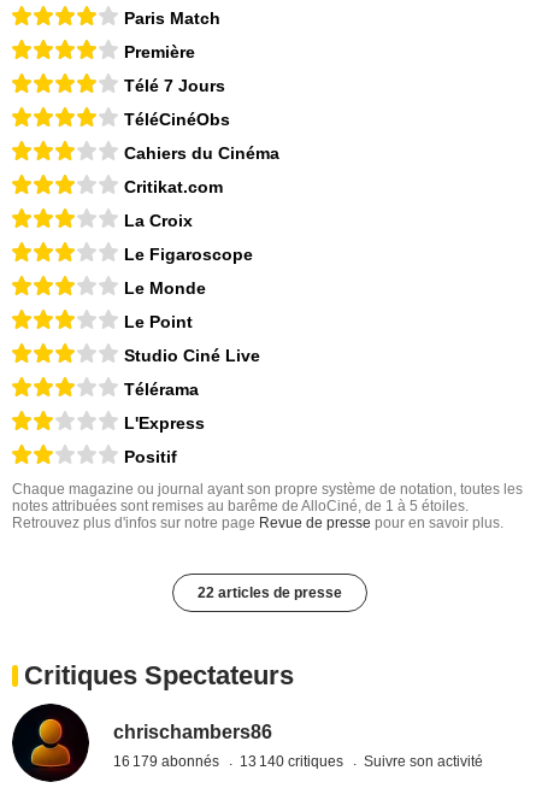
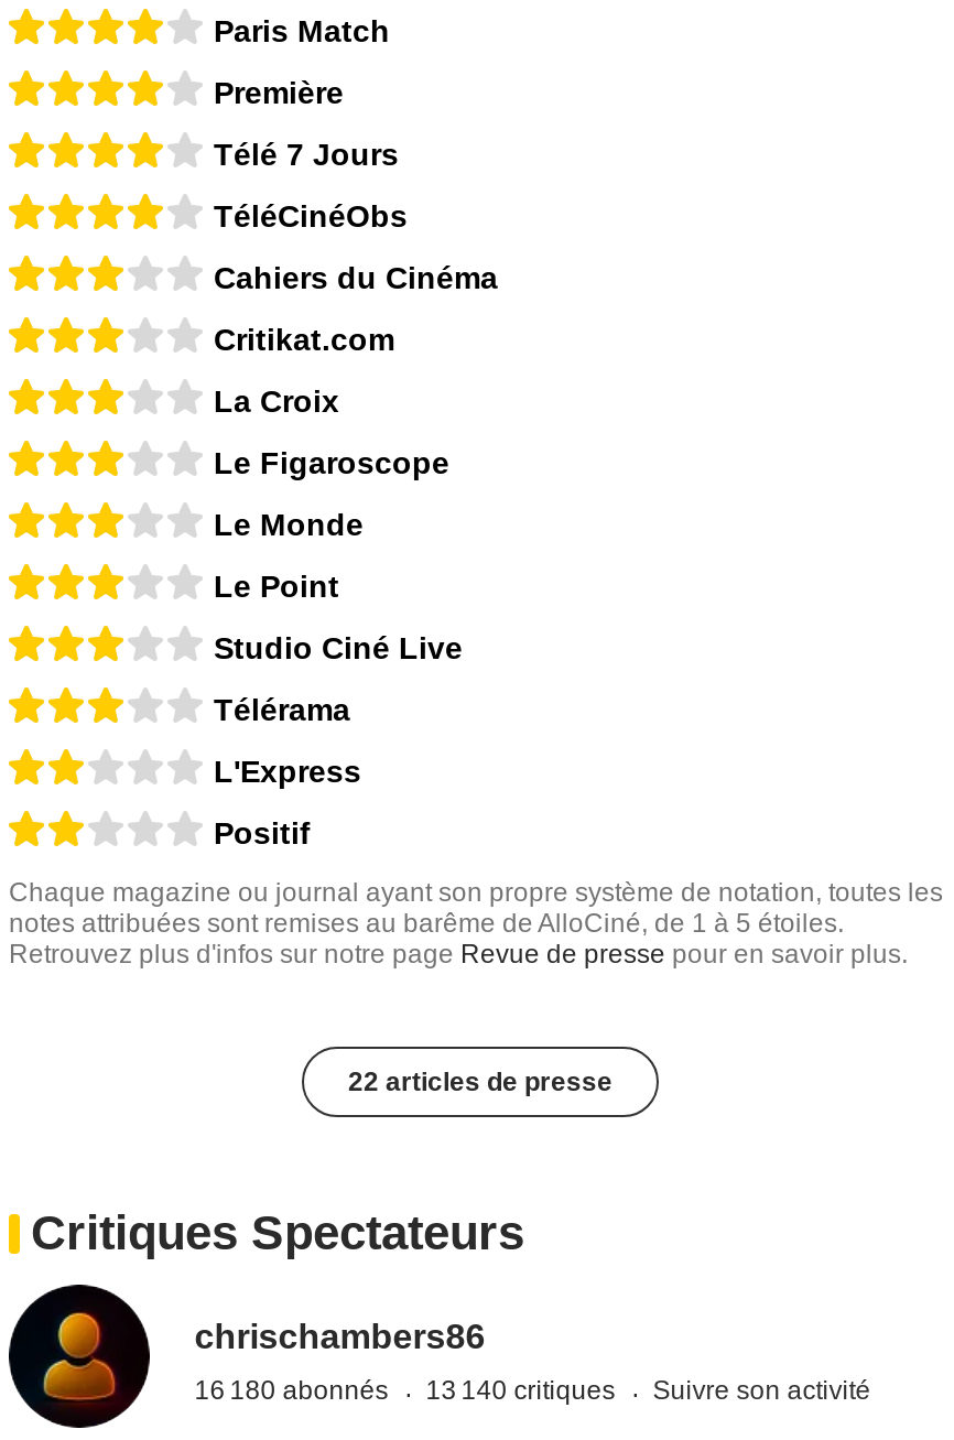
- 16 179 abonnés 13 140 critiques Suivre son activité
+ 16 180 abonnés 13 140 critiques Suivre son activité
